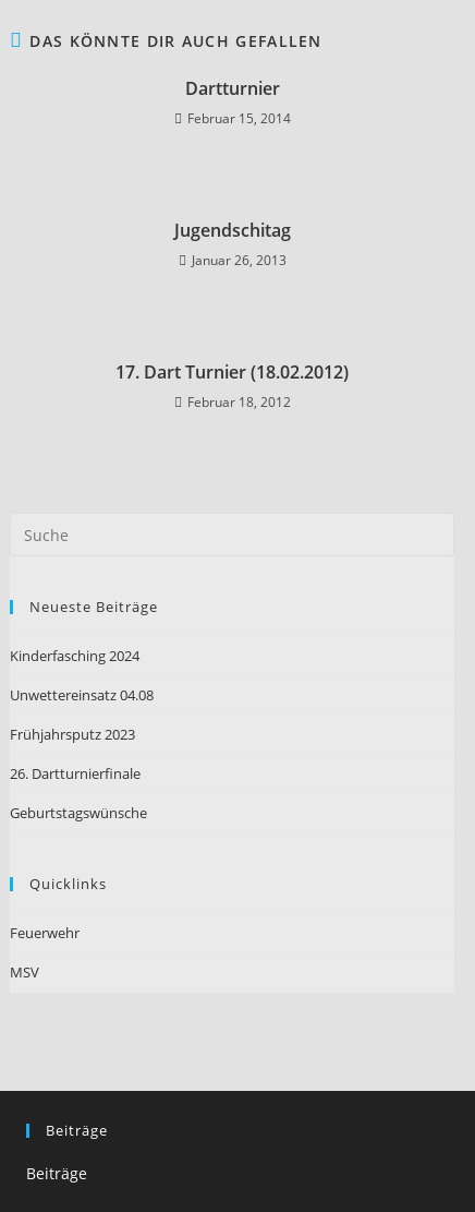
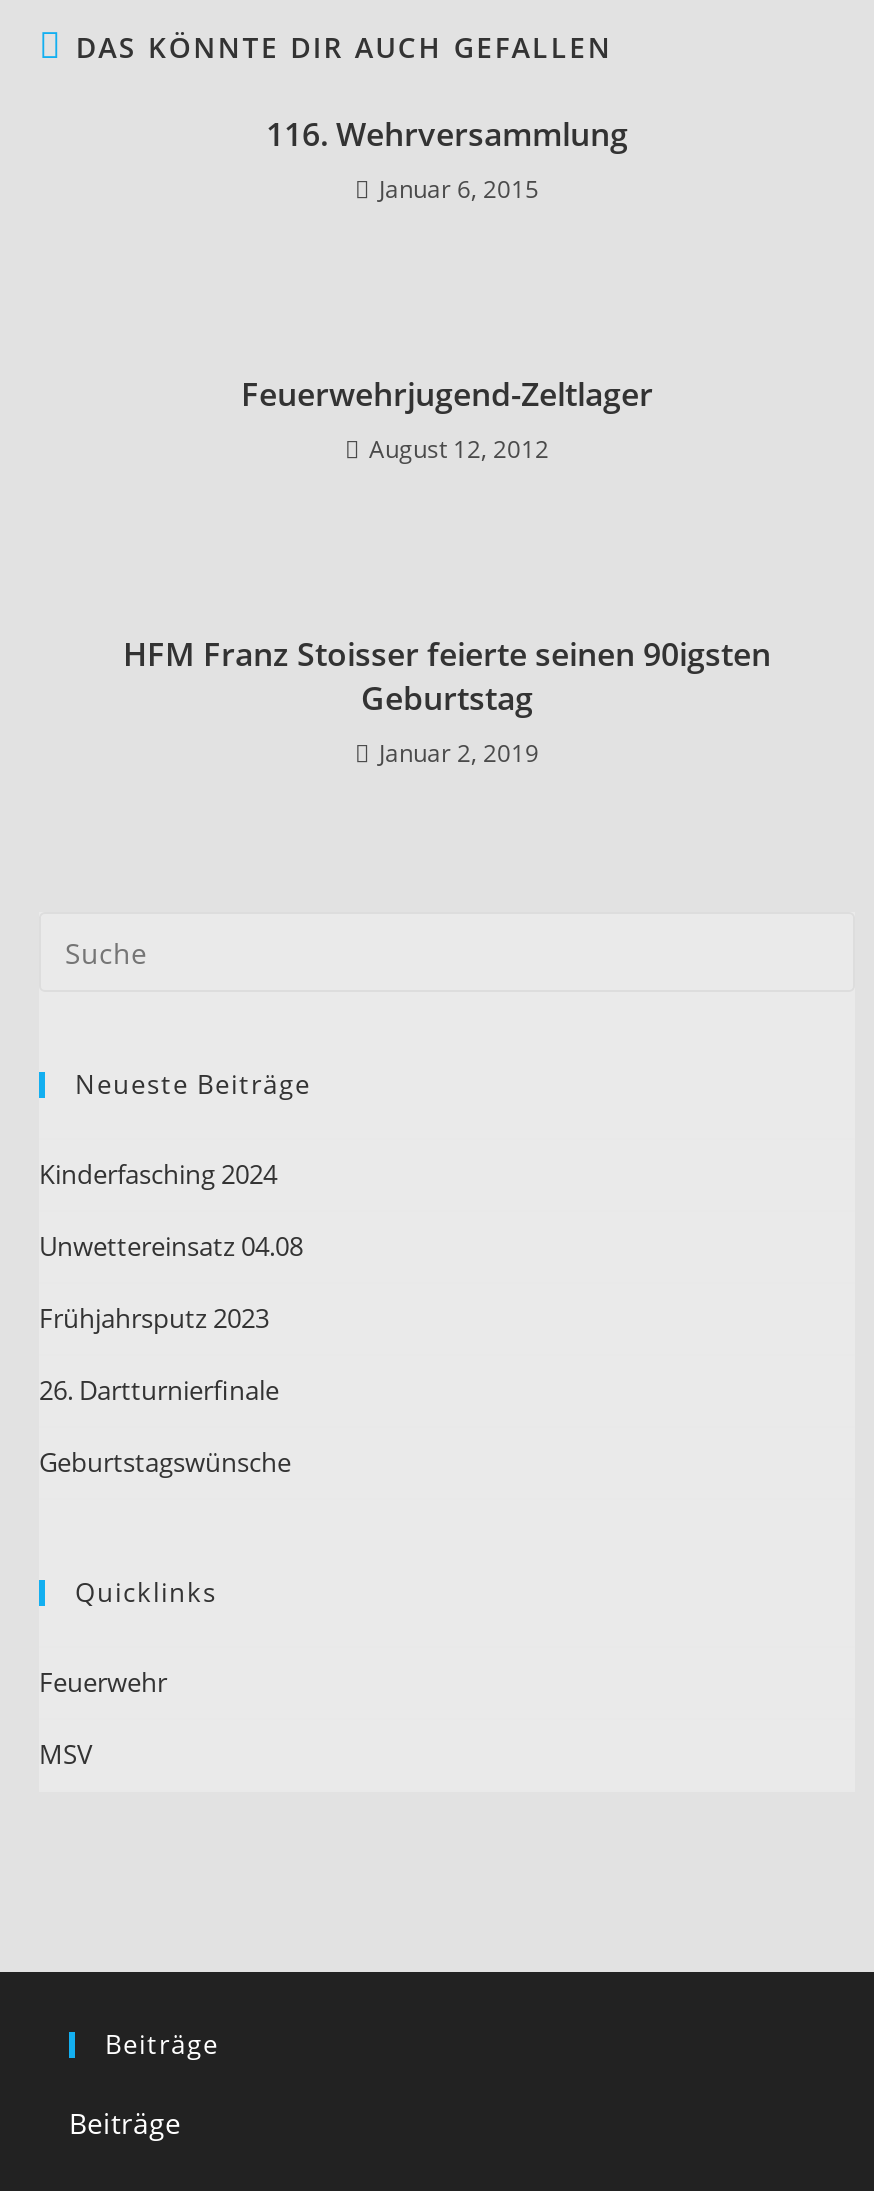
- Dartturnier
- Februar 15, 2014
+ 116. Wehrversammlung
+ Januar 6, 2015

- Jugendschitag
- Januar 26, 2013
+ Feuerwehrjugend-Zeltlager
+ August 12, 2012

- 17. Dart Turnier (18.02.2012)
- Februar 18, 2012
+ HFM Franz Stoisser feierte seinen 90igsten
+ Geburtstag
+ Januar 2, 2019
